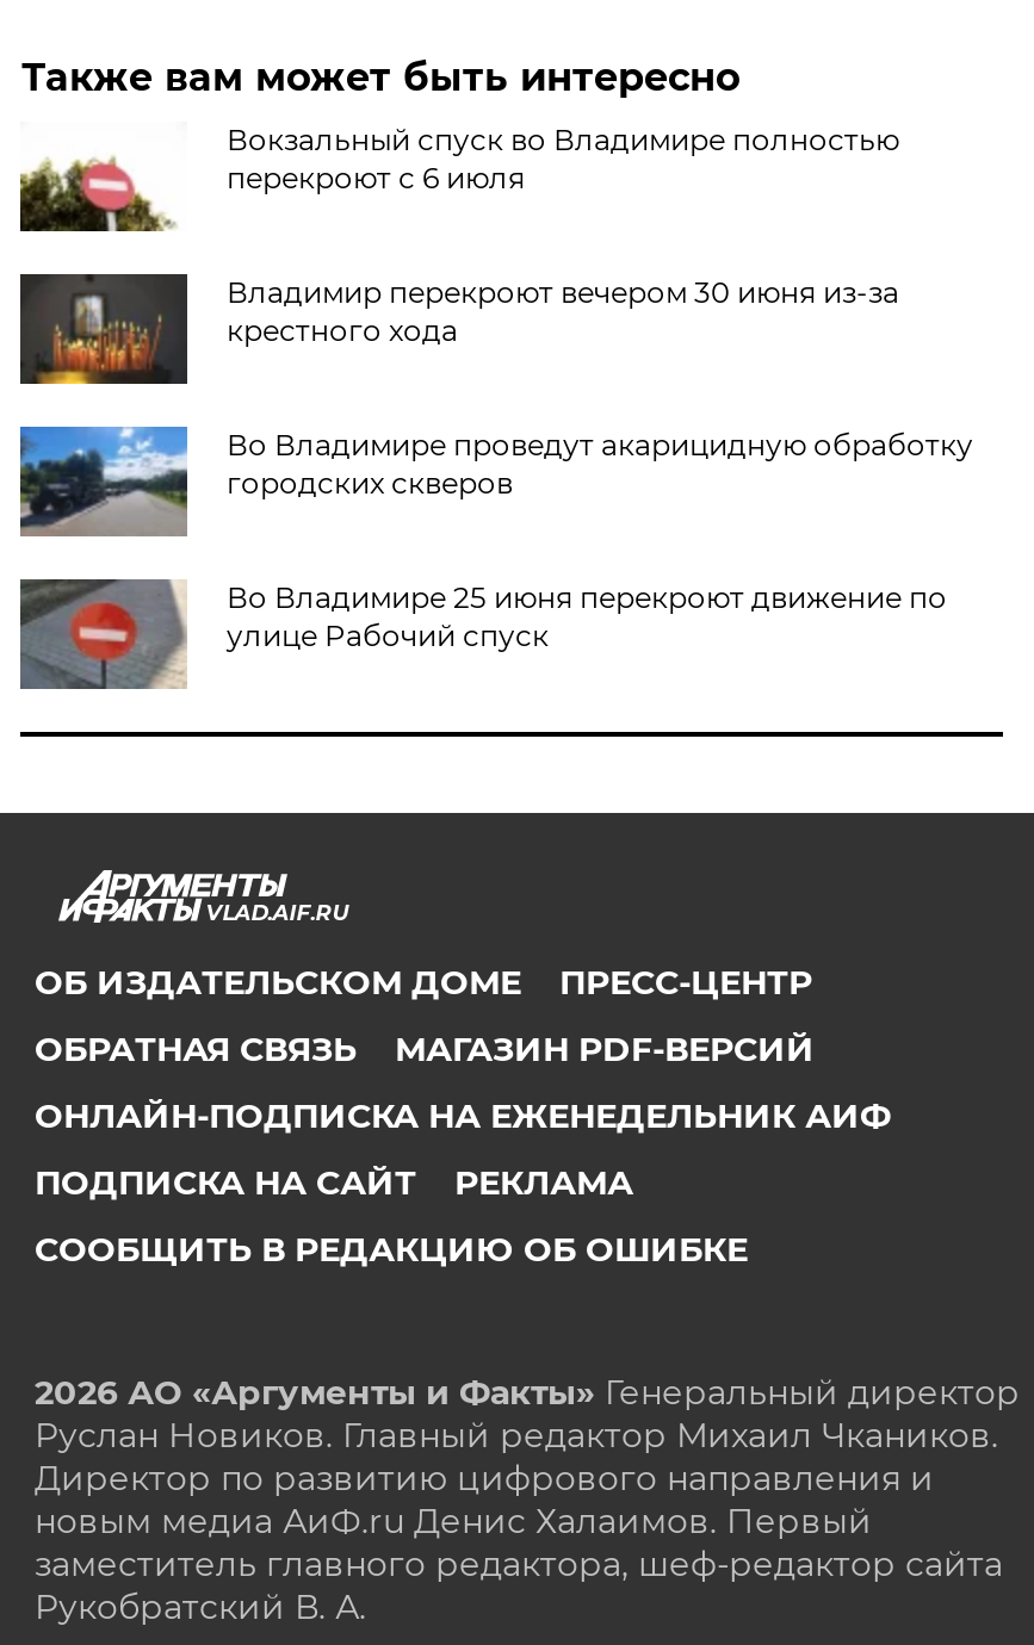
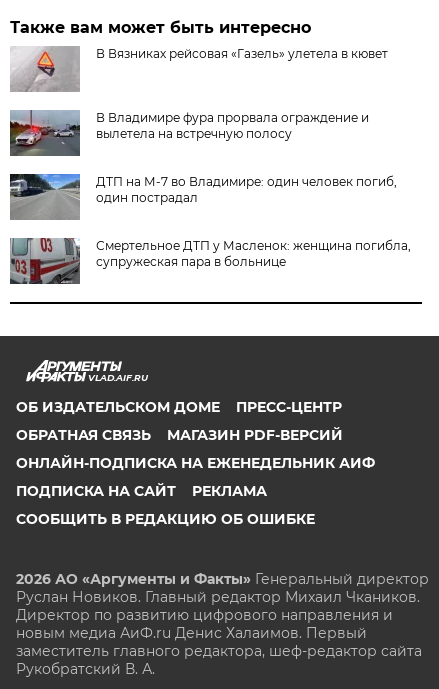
- [image]
- Вокзальный спуск во Владимире полностью
- перекроют с 6 июля
+ [image]
+ В Вязниках рейсовая «Газель» улетела в кювет

- [image]
- Владимир перекроют вечером 30 июня из-за
- крестного хода
+ [image]
+ В Владимире фура прорвала ограждение и
+ вылетела на встречную полосу

- [image]
- Во Владимире проведут акарицидную обработку
- городских скверов
+ [image]
+ ДТП на М-7 во Владимире: один человек погиб,
+ один пострадал

- [image]
- Во Владимире 25 июня перекроют движение по
- улице Рабочий спуск
+ [image]
+ Смертельное ДТП у Масленок: женщина погибла,
+ супружеская пара в больнице
